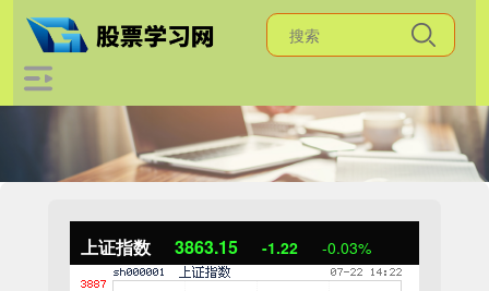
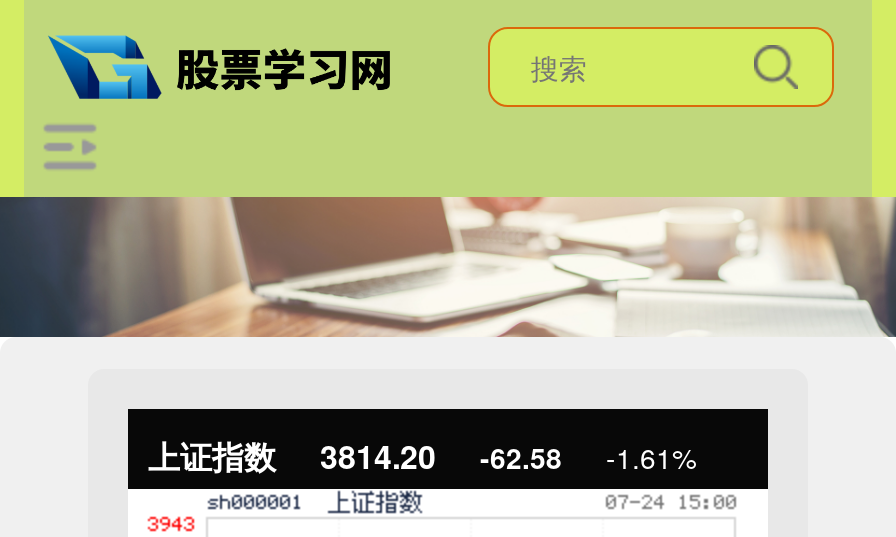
- 3863.15
+ 3814.20

- -1.22
+ -62.58

- -0.03%
+ -1.61%
